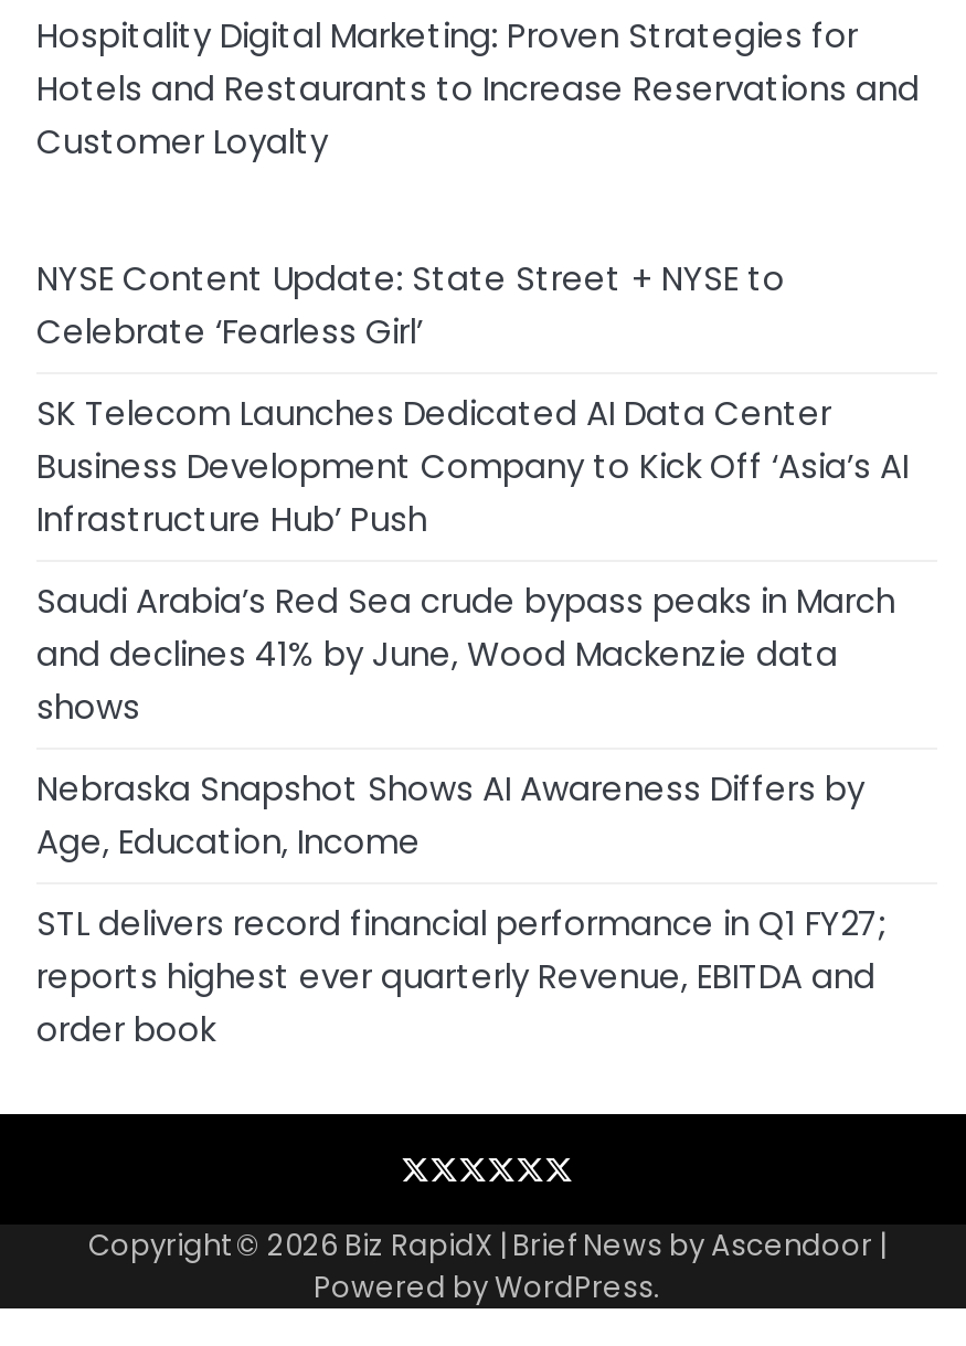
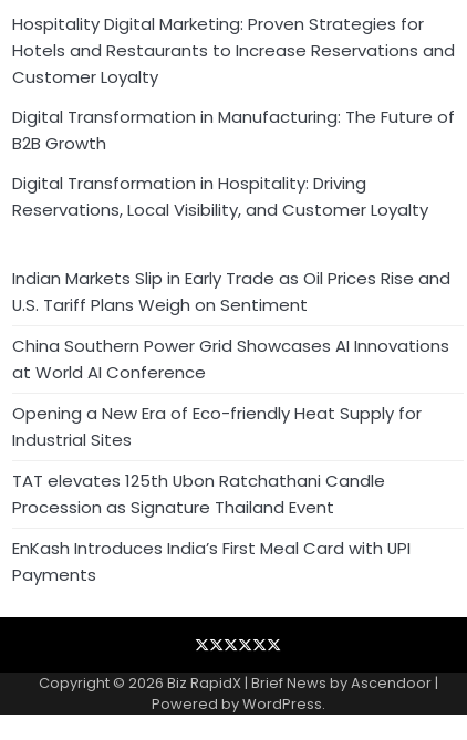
- NYSE Content Update: State Street + NYSE to
- Celebrate ‘Fearless Girl’
- SK Telecom Launches Dedicated AI Data Center
- Business Development Company to Kick Off ‘Asia’s AI
- Infrastructure Hub’ Push
- Saudi Arabia’s Red Sea crude bypass peaks in March
- and declines 41% by June, Wood Mackenzie data
- shows
- Nebraska Snapshot Shows AI Awareness Differs by
- Age, Education, Income
- STL delivers record financial performance in Q1 FY27;
- reports highest ever quarterly Revenue, EBITDA and
- order book
+ Digital Transformation in Manufacturing: The Future of
+ B2B Growth
+ Digital Transformation in Hospitality: Driving
+ Reservations, Local Visibility, and Customer Loyalty
+ Indian Markets Slip in Early Trade as Oil Prices Rise and
+ U.S. Tariff Plans Weigh on Sentiment
+ China Southern Power Grid Showcases AI Innovations
+ at World AI Conference
+ Opening a New Era of Eco-friendly Heat Supply for
+ Industrial Sites
+ TAT elevates 125th Ubon Ratchathani Candle
+ Procession as Signature Thailand Event
+ EnKash Introduces India’s First Meal Card with UPI
+ Payments
